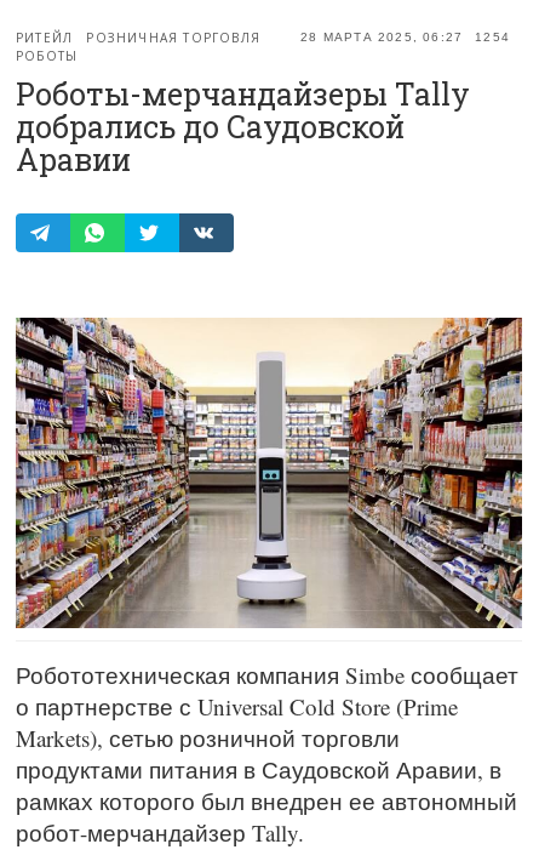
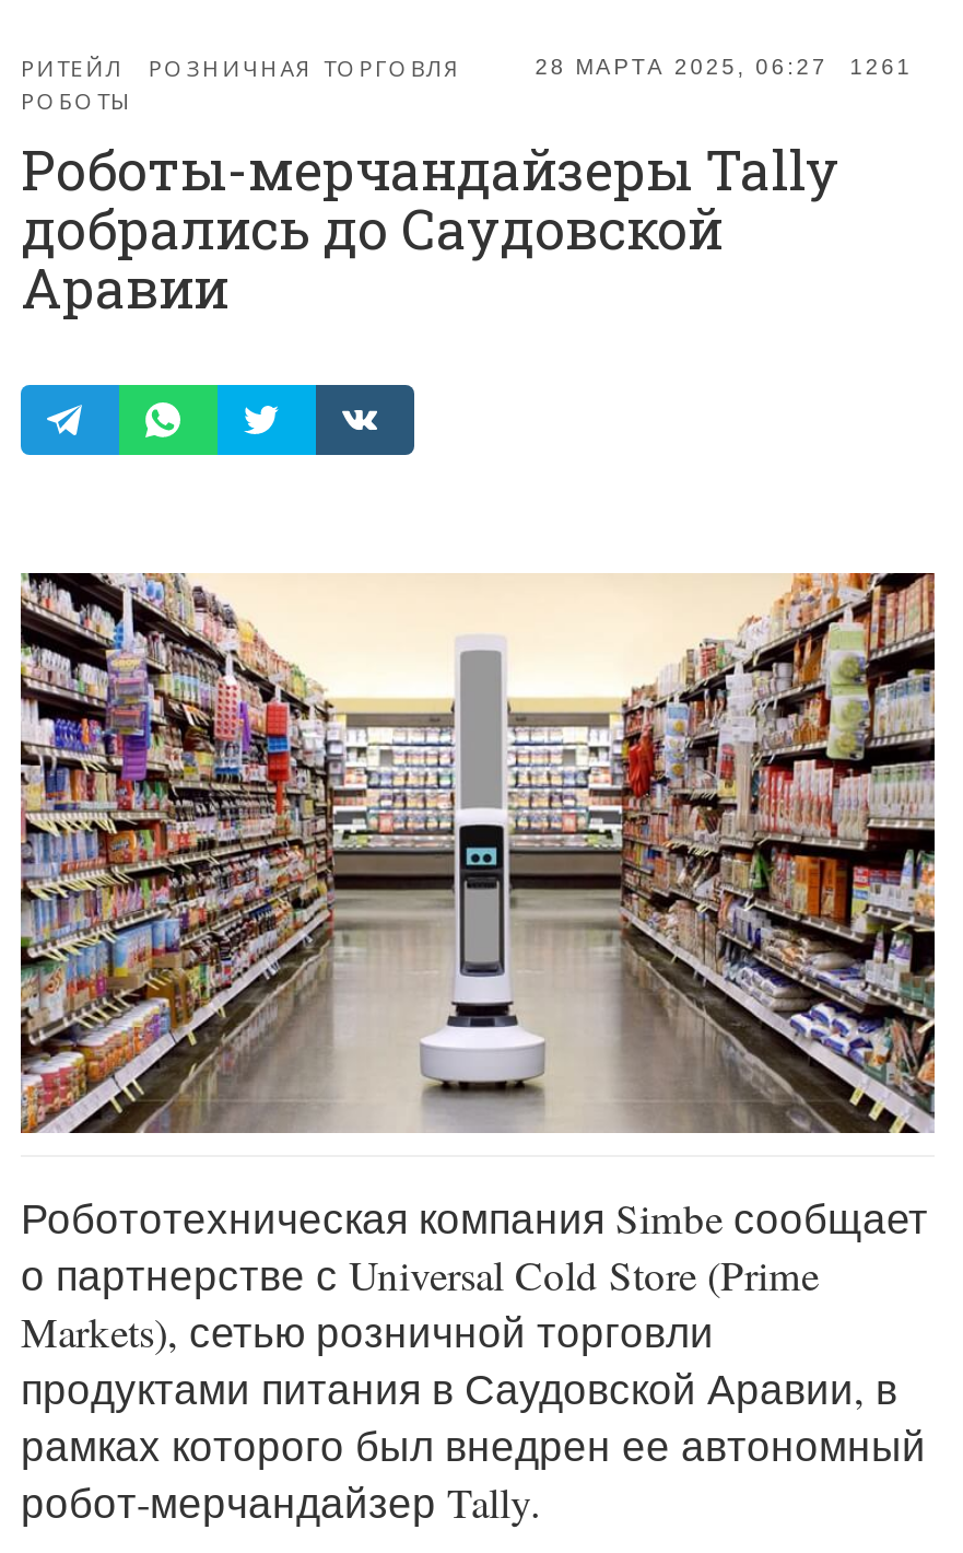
- 28 МАРТА 2025, 06:27 1254
+ 28 МАРТА 2025, 06:27 1261
